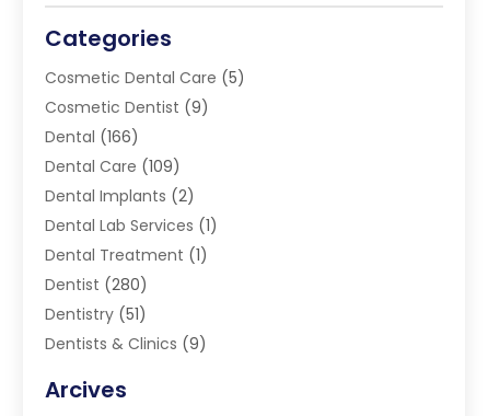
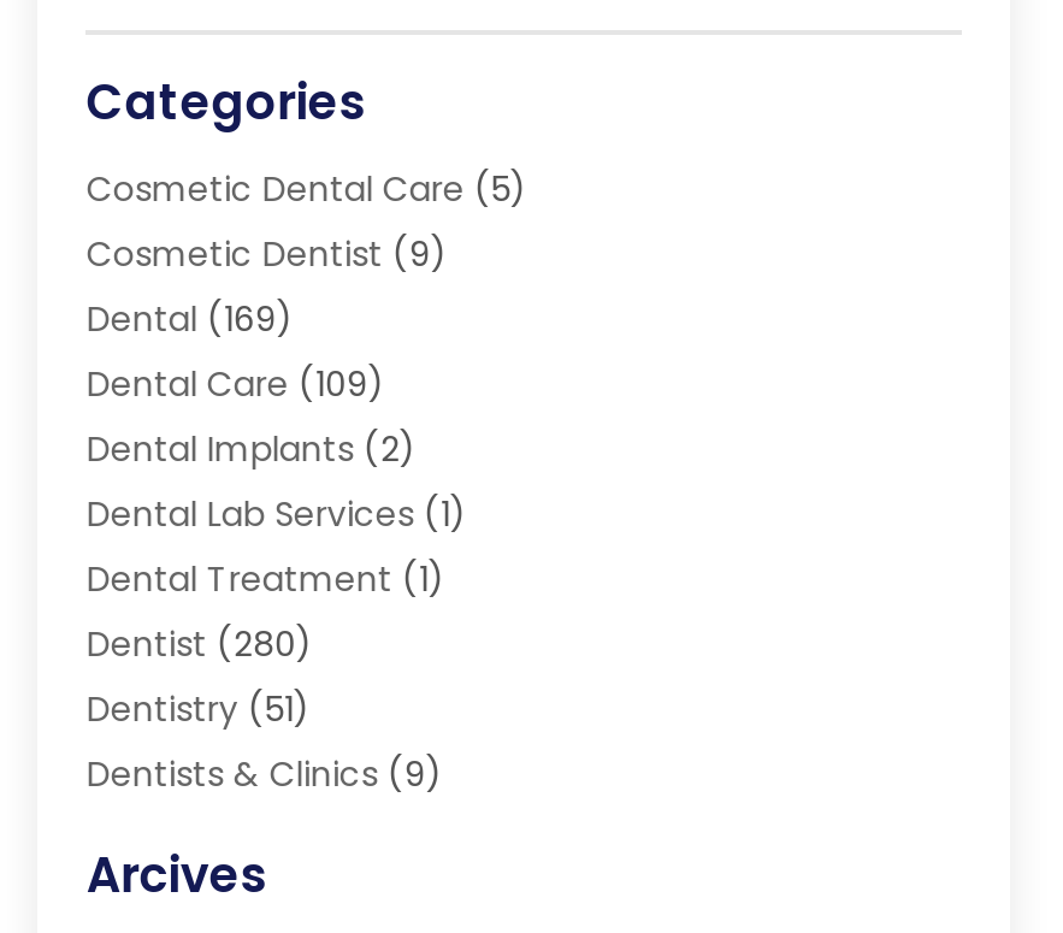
- Dental (166)
+ Dental (169)
